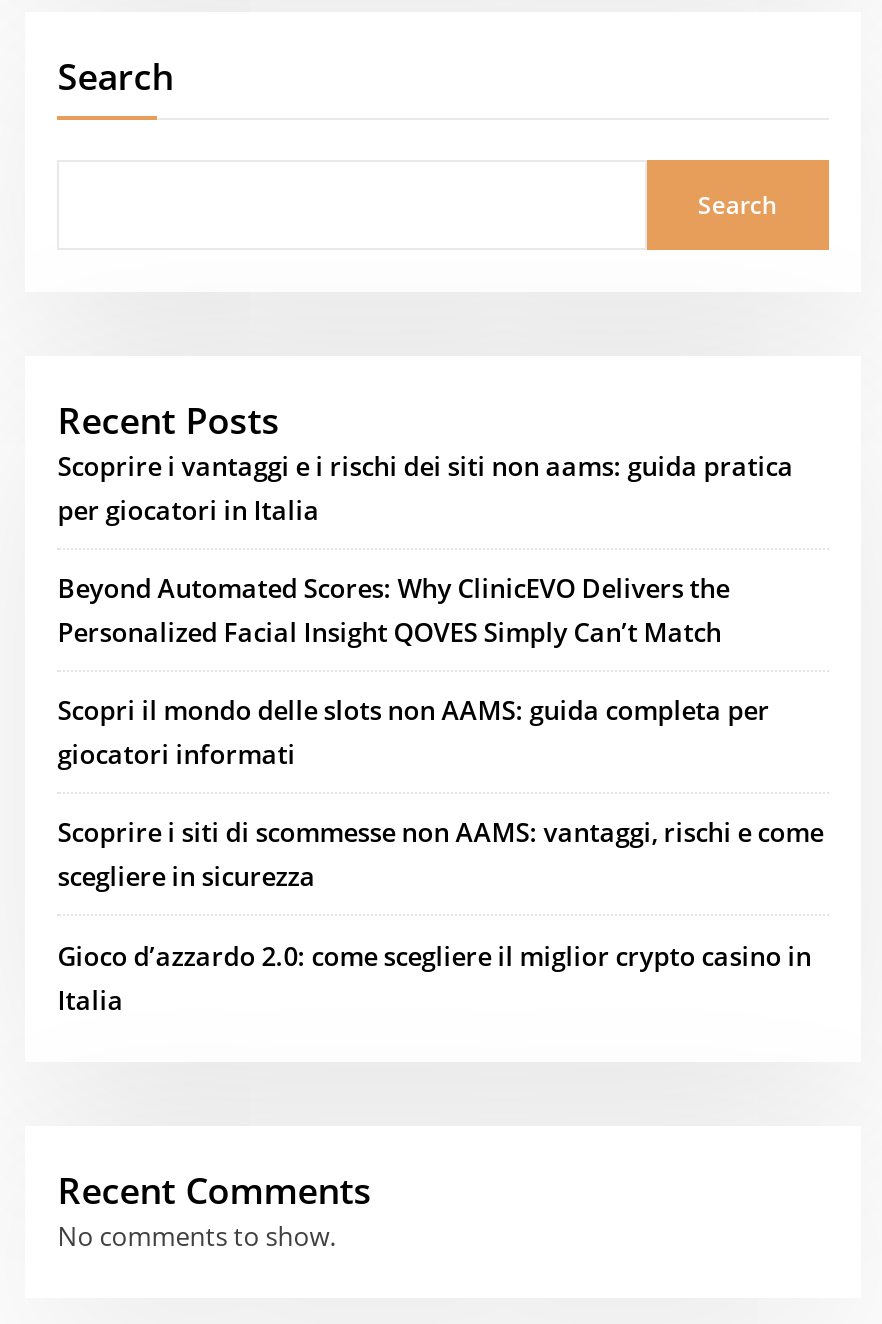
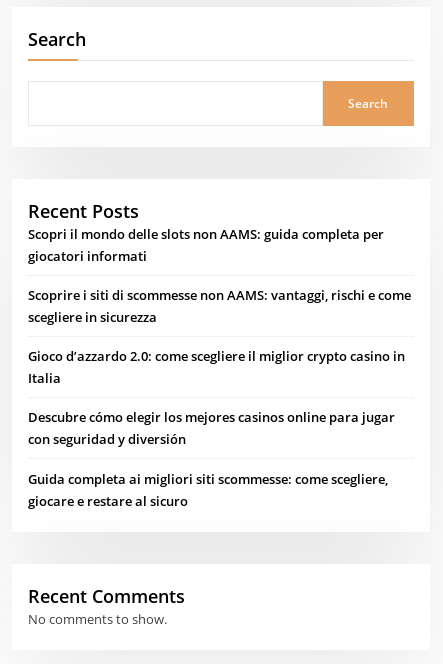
- Scoprire i vantaggi e i rischi dei siti non aams: guida pratica
- per giocatori in Italia
- Beyond Automated Scores: Why ClinicEVO Delivers the
- Personalized Facial Insight QOVES Simply Can’t Match

moved up: Scopri il mondo delle slots non AAMS: guida completa per | giocatori informati | Scoprire i siti di scommesse non AAMS: vantaggi, rischi e come | scegliere in sicurezza | Gioco d’azzardo 2.0: come scegliere il miglior crypto casino in | Italia

+ Descubre cómo elegir los mejores casinos online para jugar
+ con seguridad y diversión
+ Guida completa ai migliori siti scommesse: come scegliere,
+ giocare e restare al sicuro
